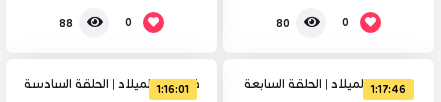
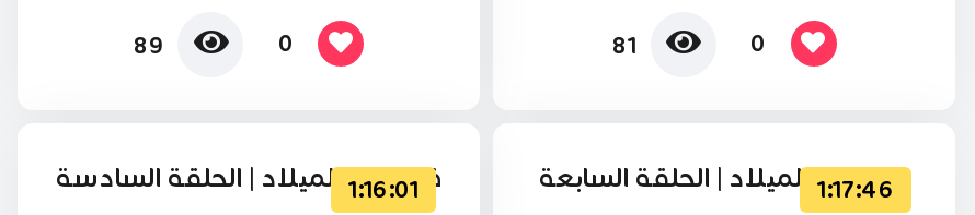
- 88
+ 89

- 80
+ 81
